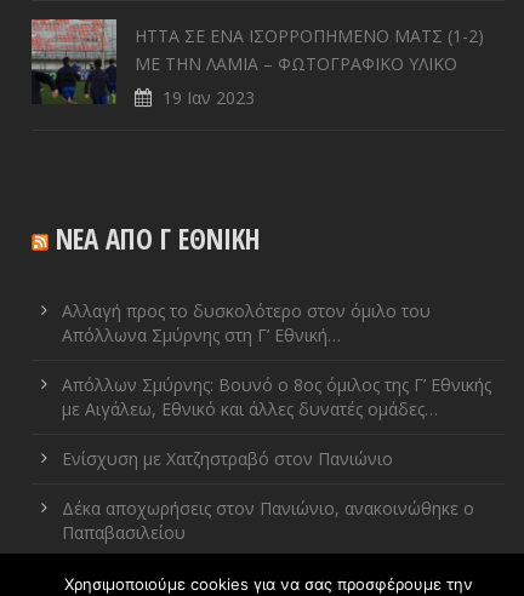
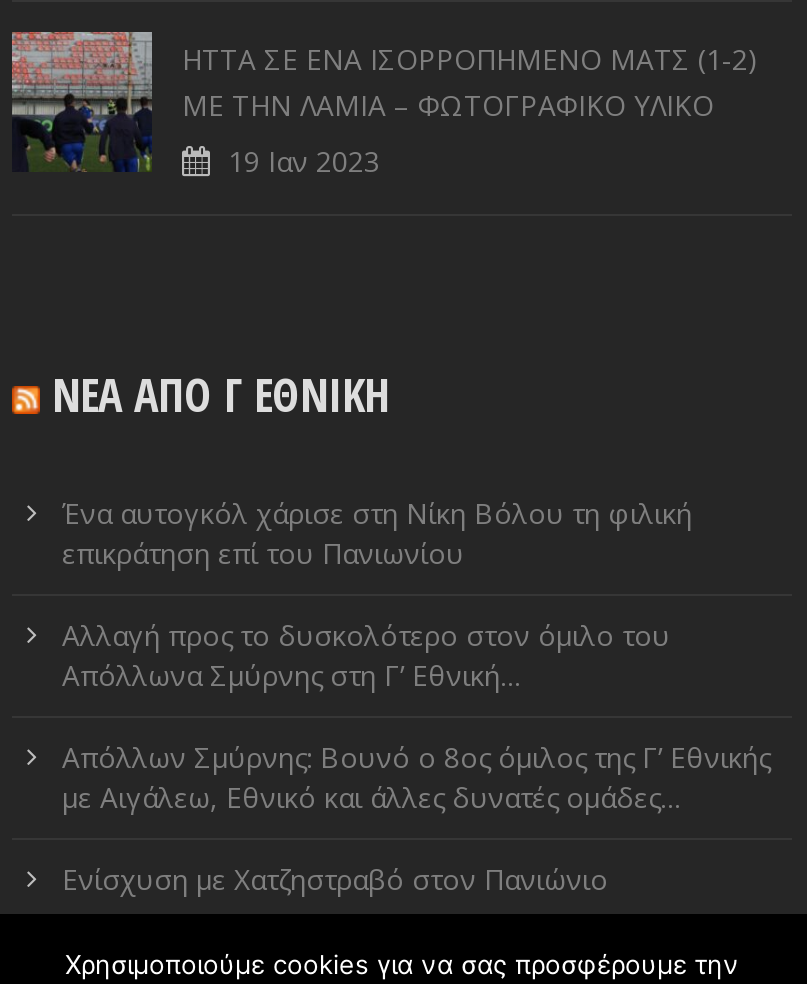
+ Ένα αυτογκόλ χάρισε στη Νίκη Βόλου τη φιλική
+ επικράτηση επί του Πανιωνίου

moved down: Αλλαγή προς το δυσκολότερο στον όμιλο του | Απόλλωνα Σμύρνης στη Γ’ Εθνική… | Απόλλων Σμύρνης: Βουνό ο 8ος όμιλος της Γ’ Εθνικής | με Αιγάλεω, Εθνικό και άλλες δυνατές ομάδες… | Ενίσχυση με Χατζηστραβό στον Πανιώνιο

- Δέκα αποχωρήσεις στον Πανιώνιο, ανακοινώθηκε ο
- Παπαβασιλείου
